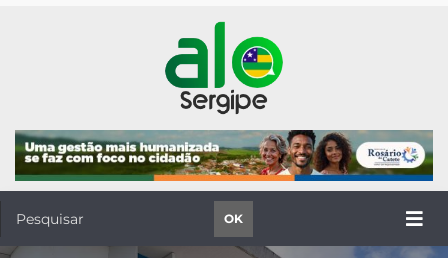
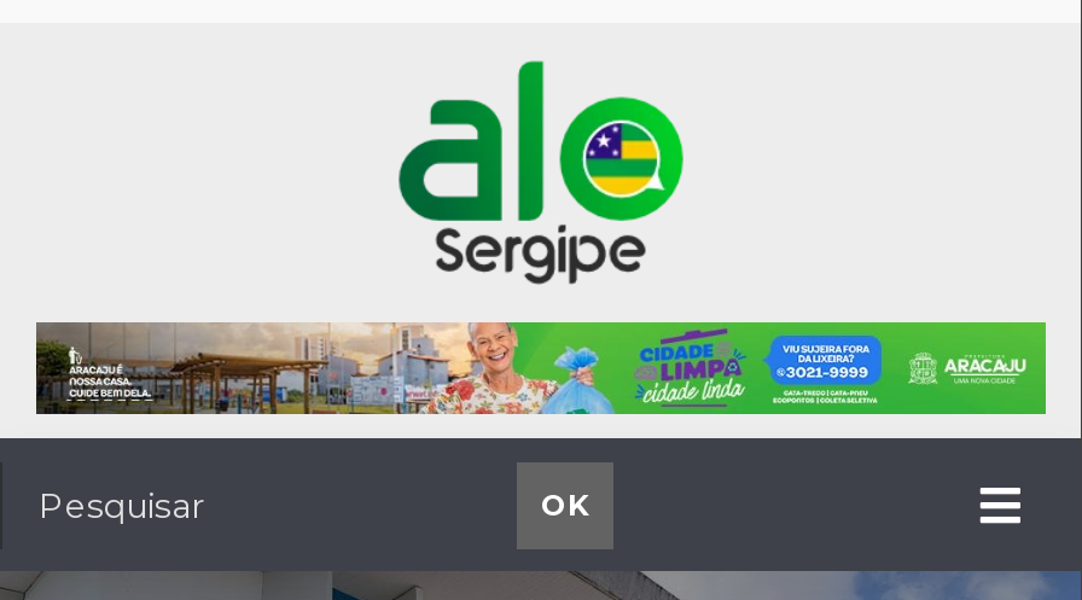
- [image]
+ [image]
